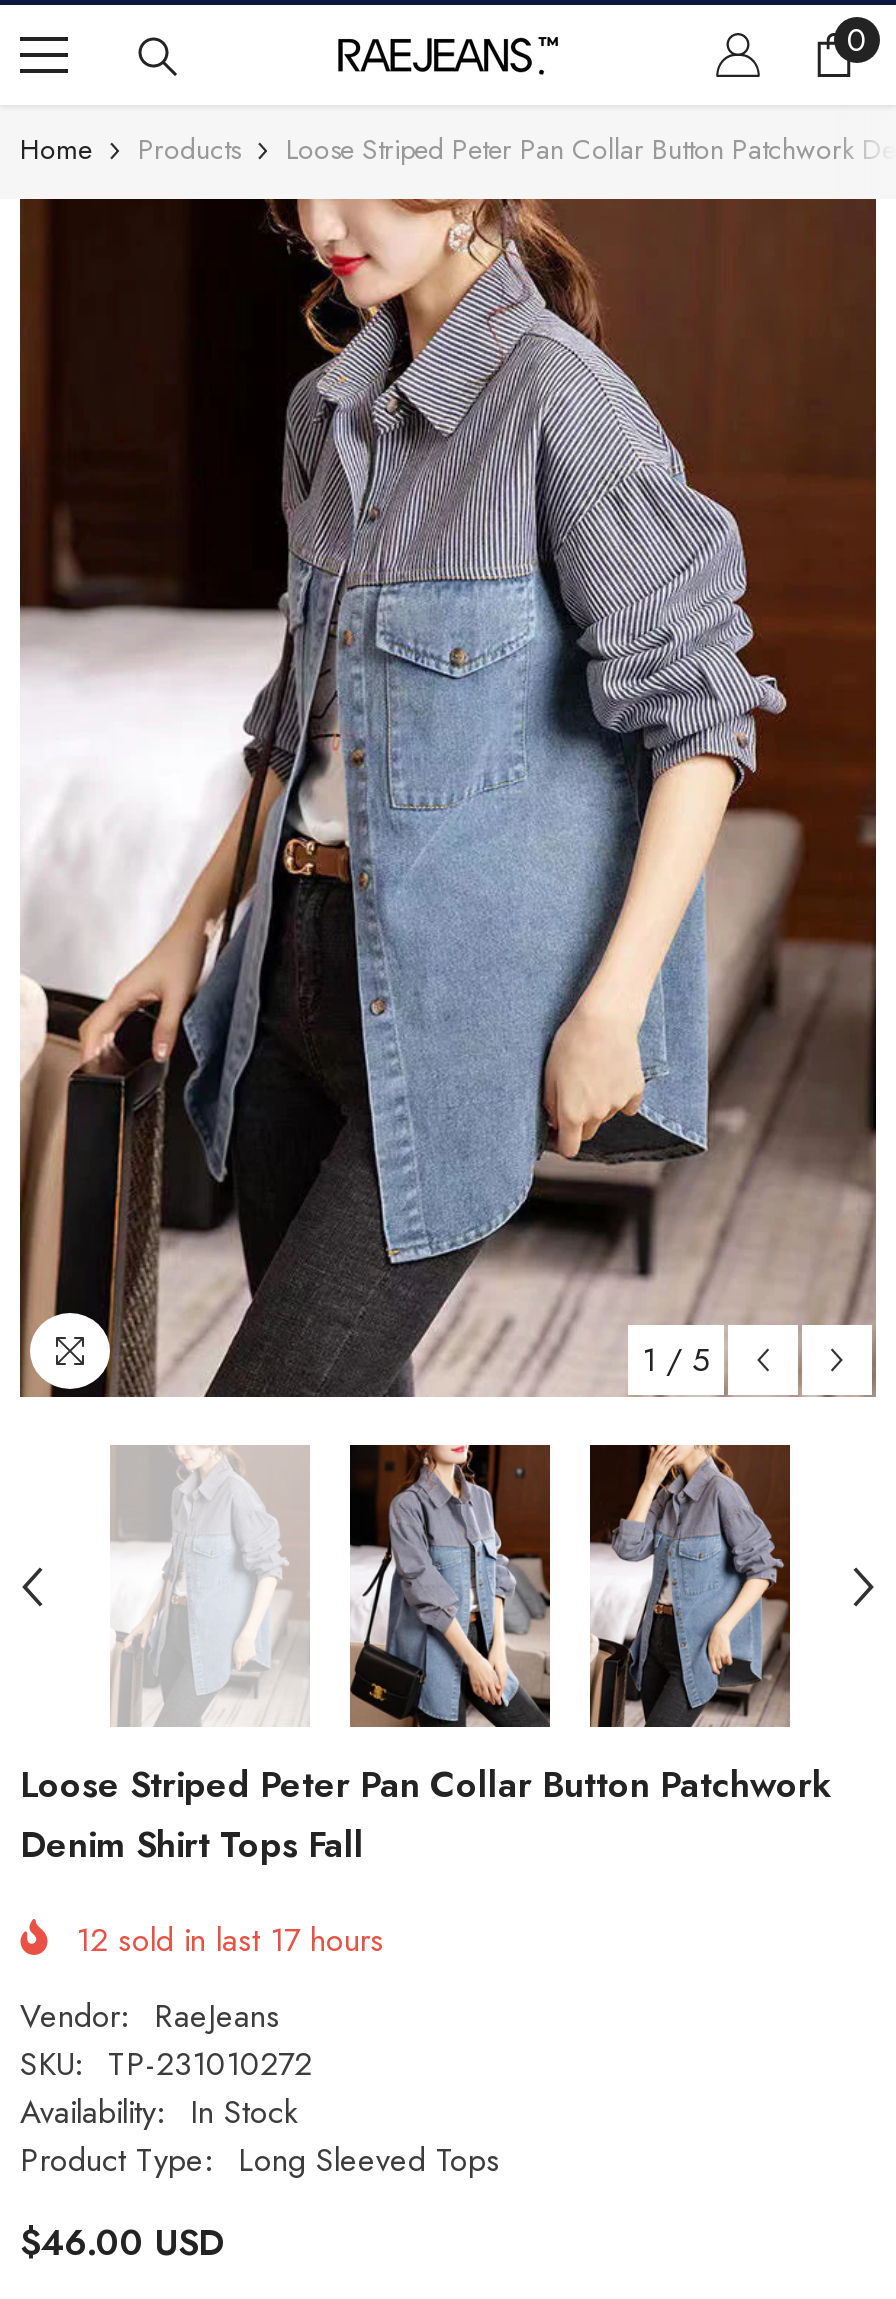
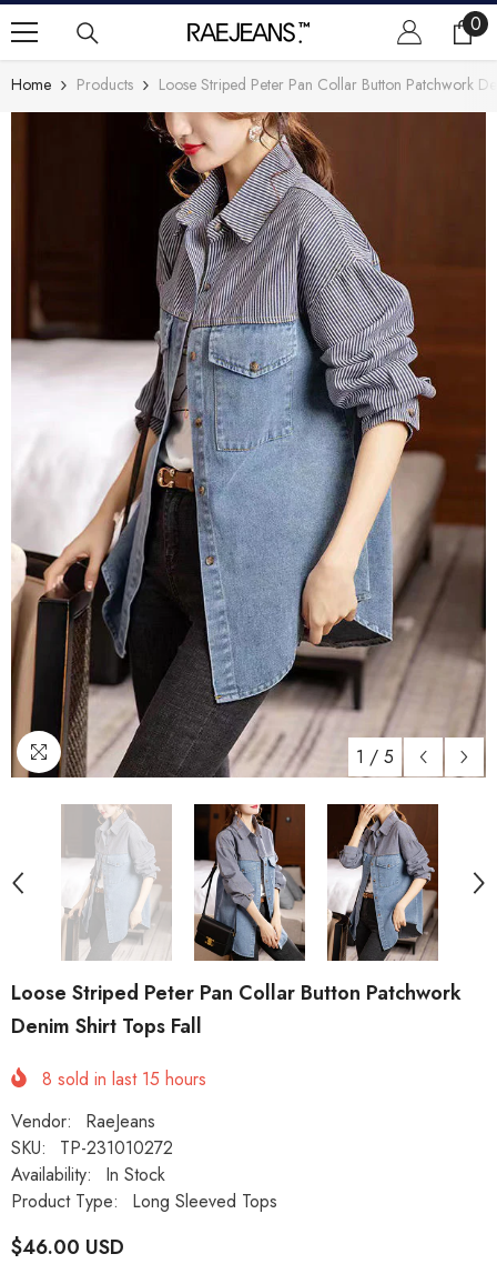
- 12 sold in last 17 hours
+ 8 sold in last 15 hours
